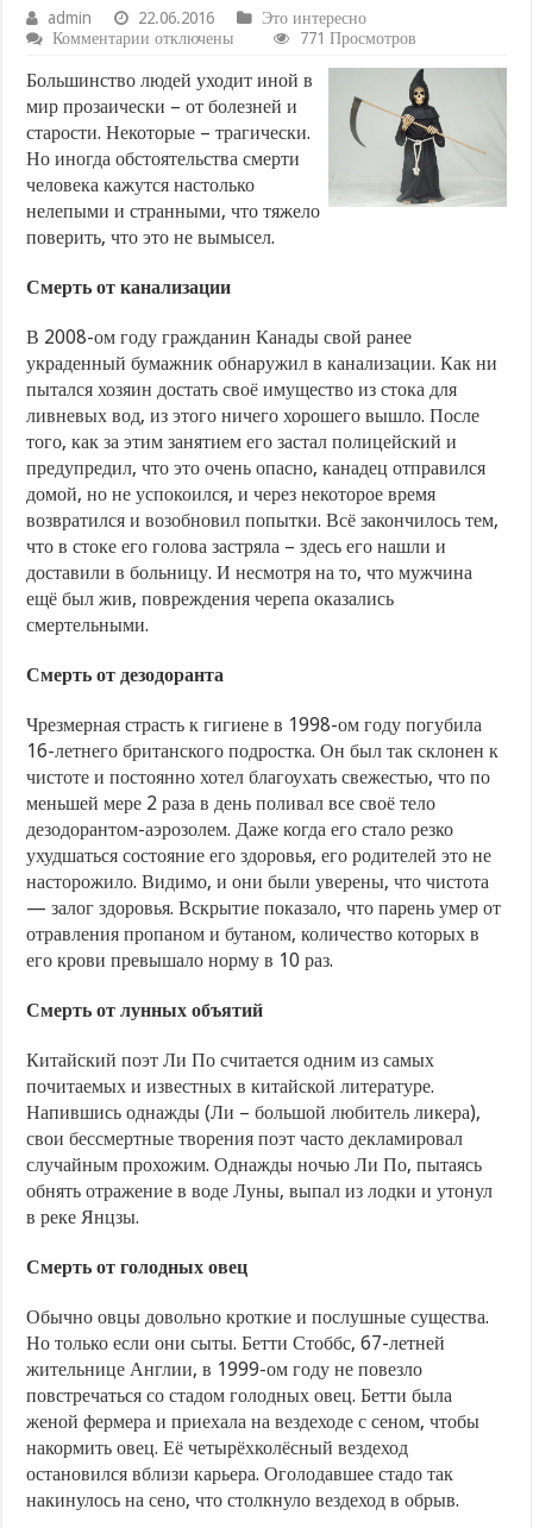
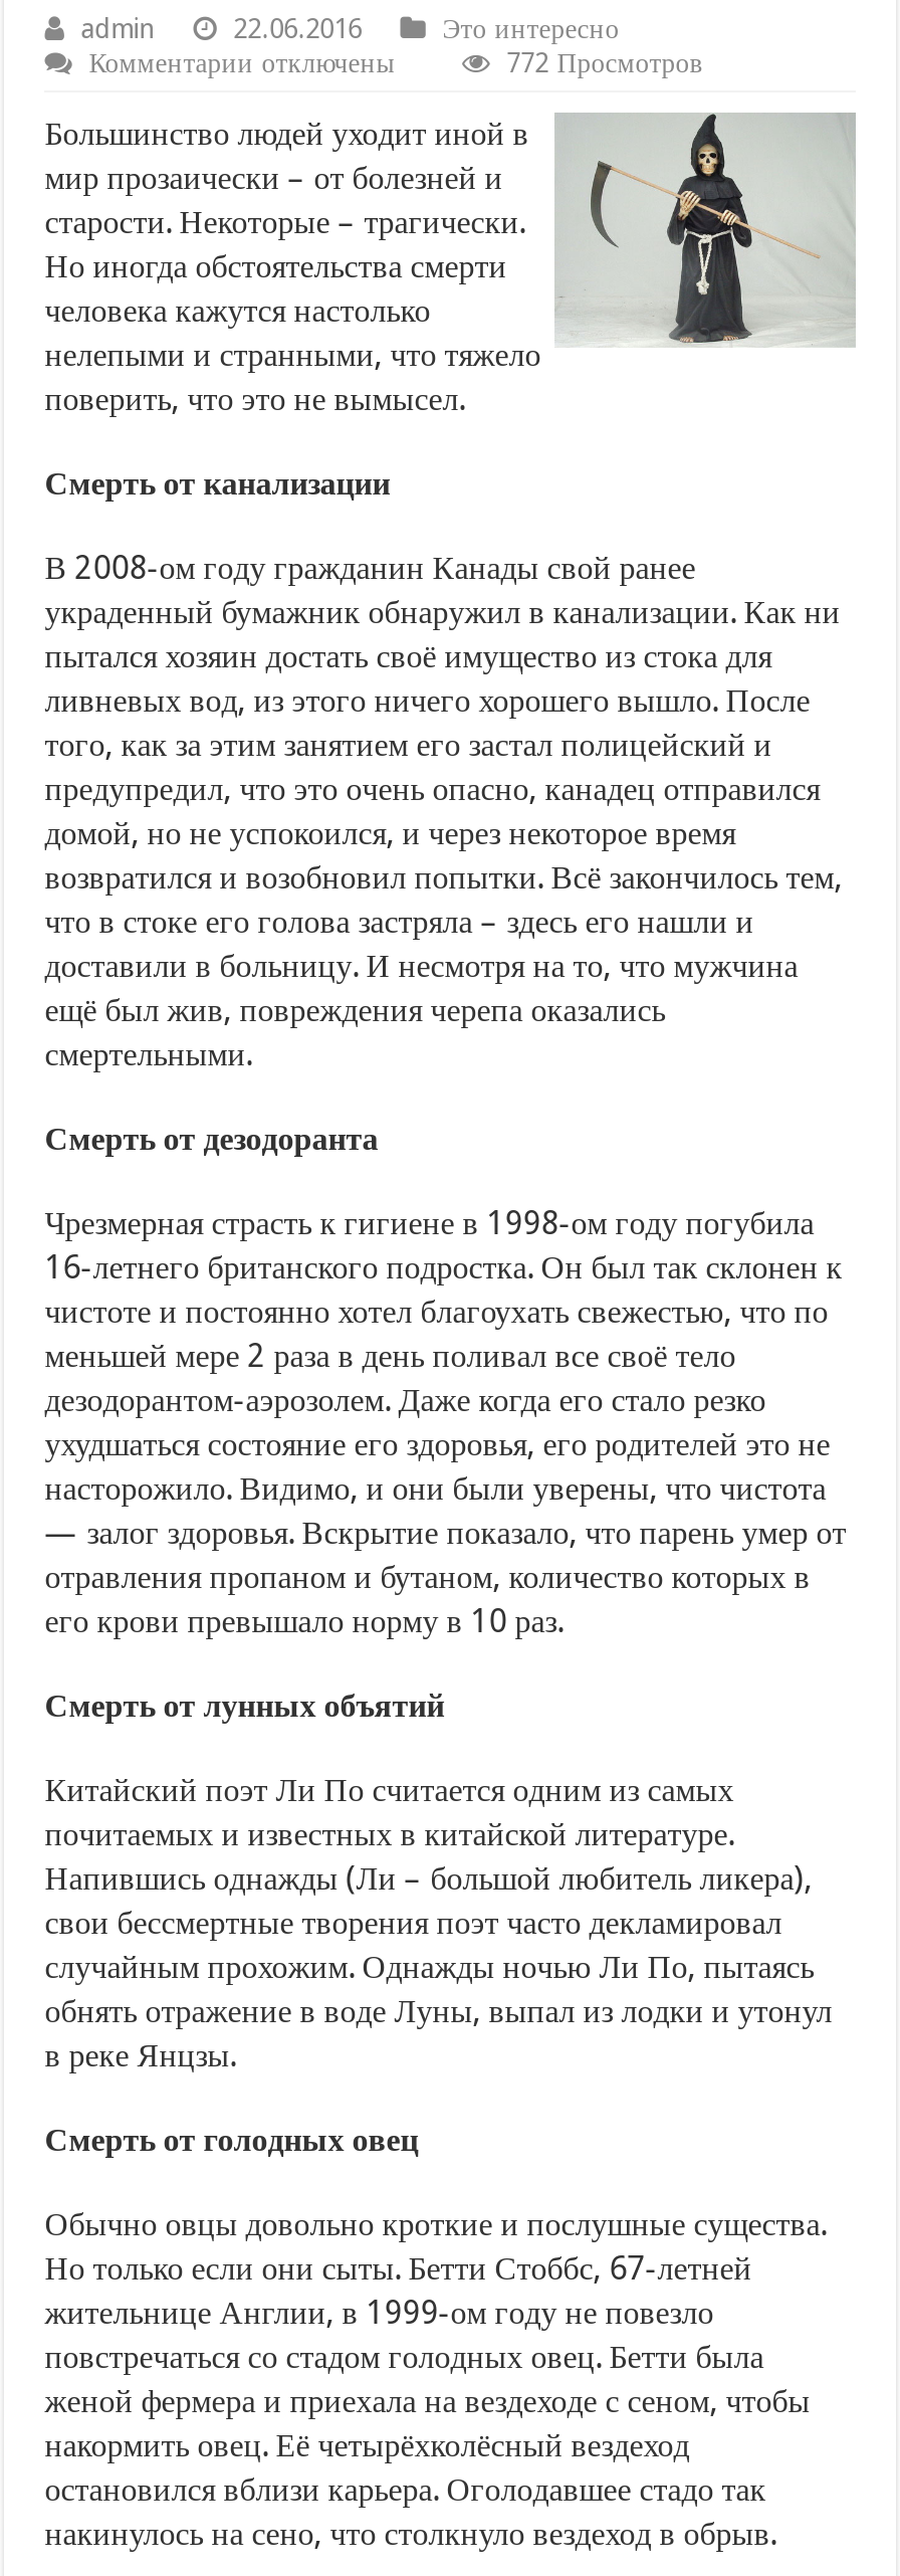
- 771 Просмотров
+ 772 Просмотров
